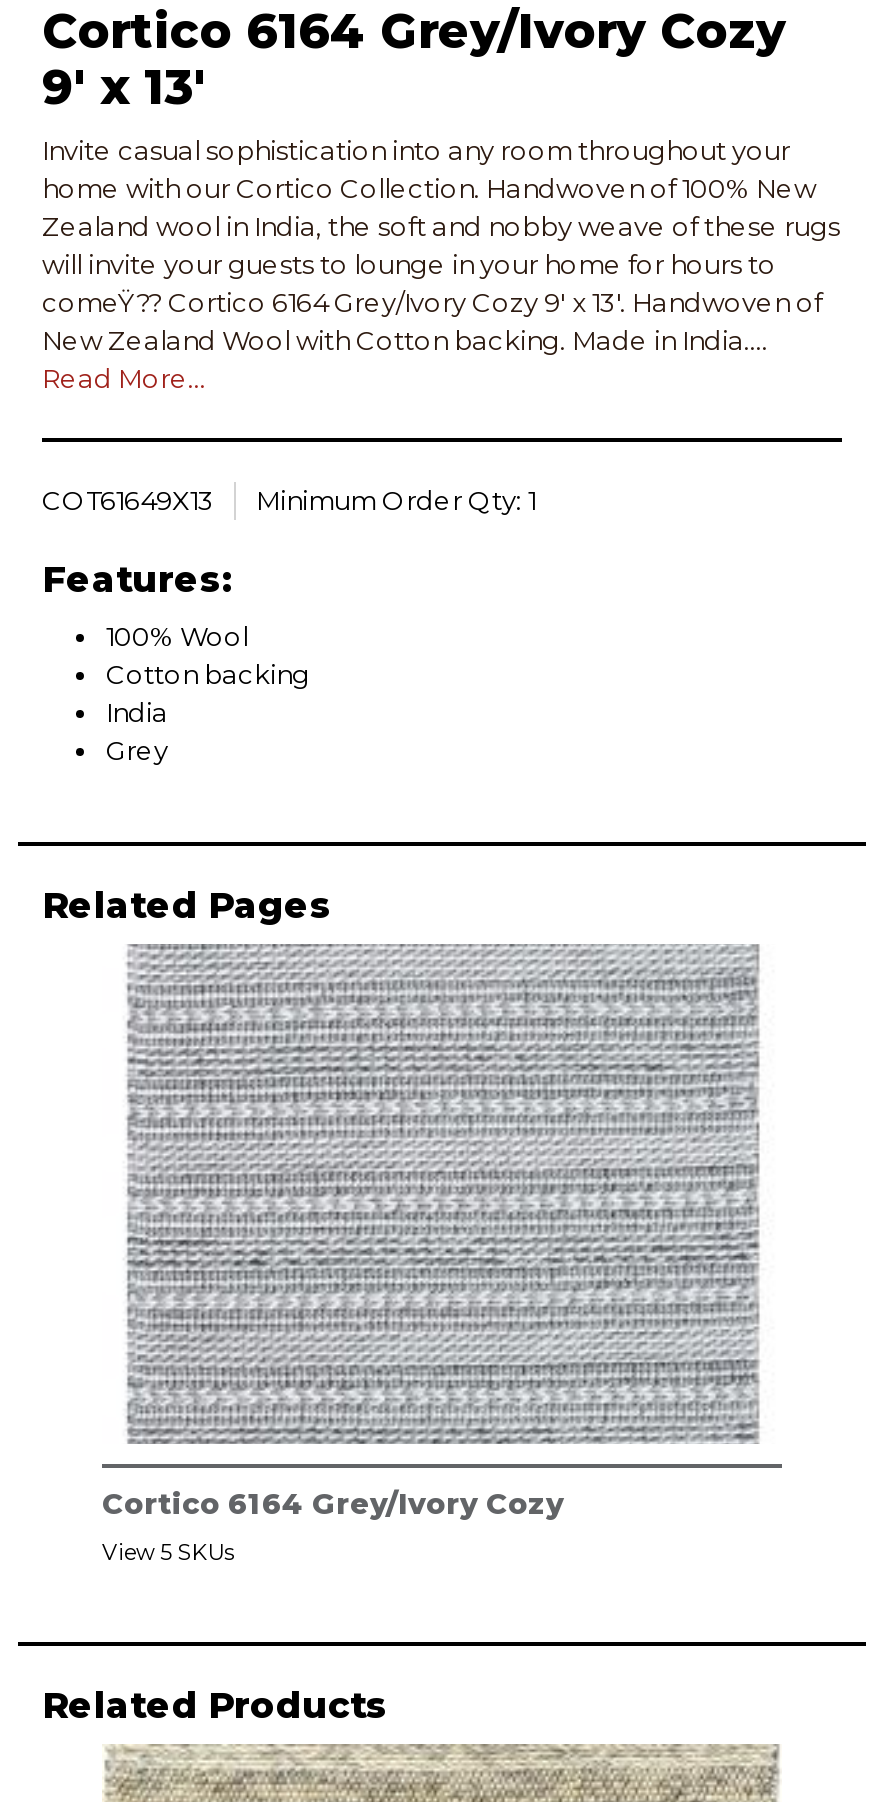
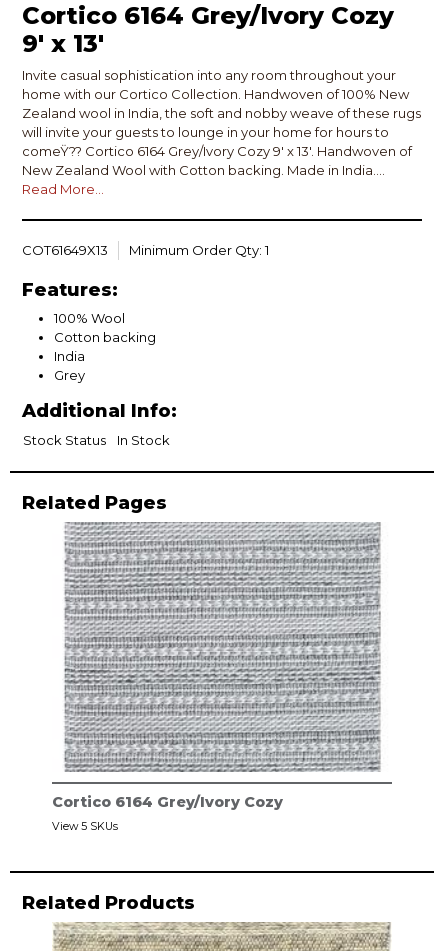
+ Additional Info:
+ Stock Status
+ In Stock
